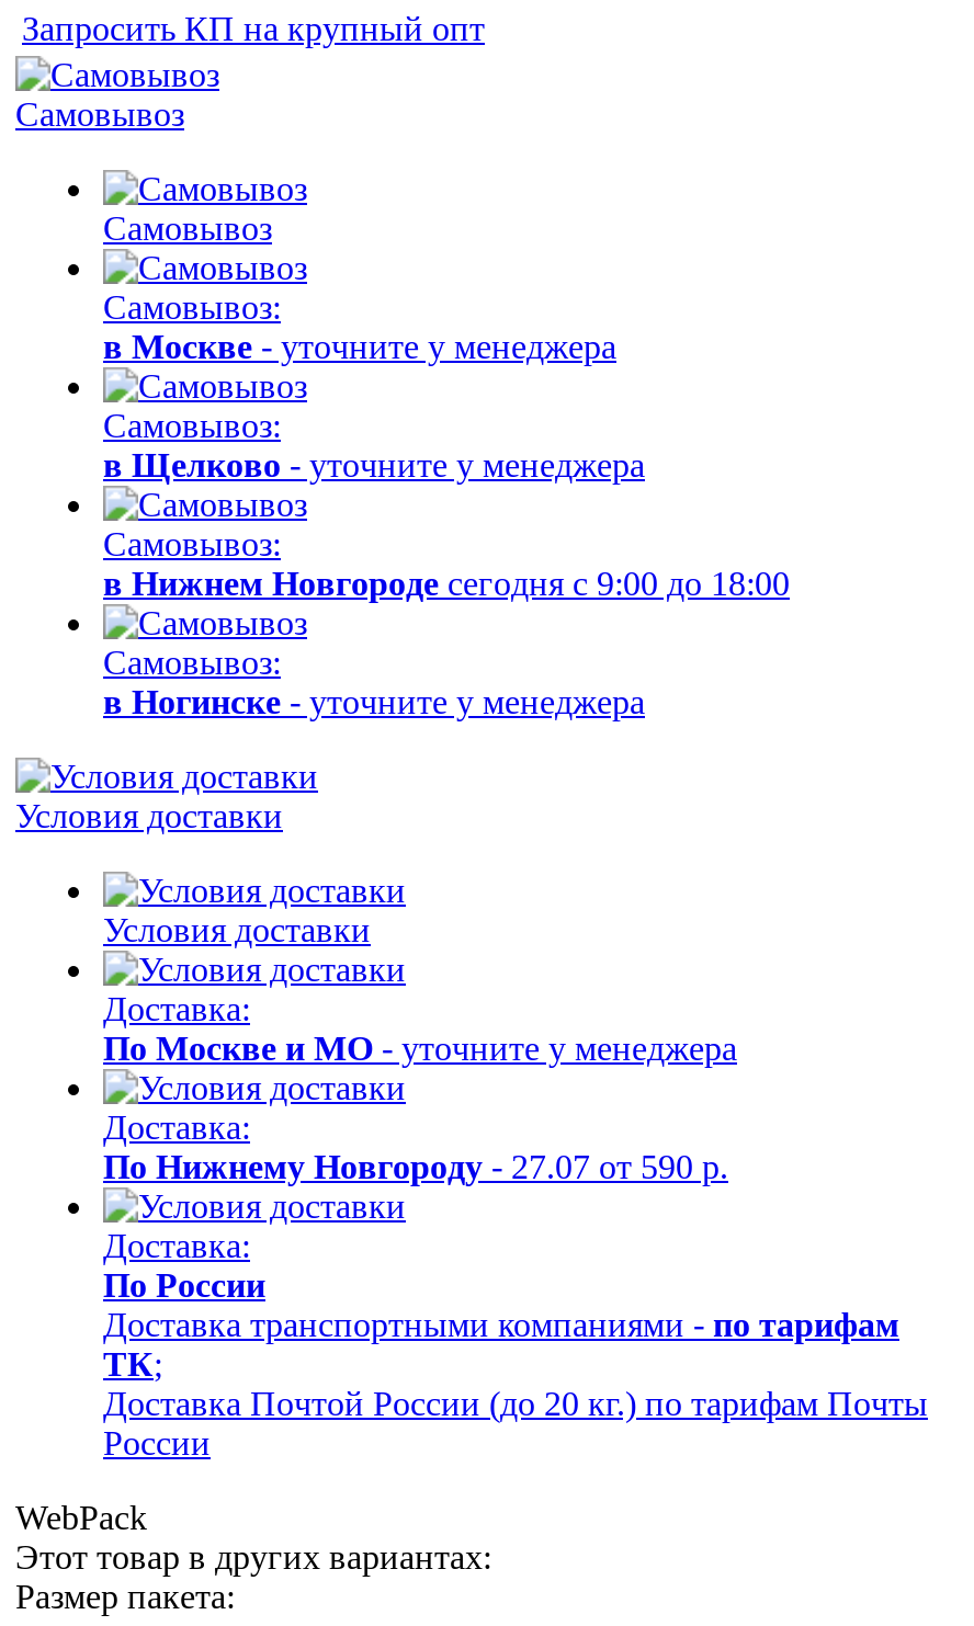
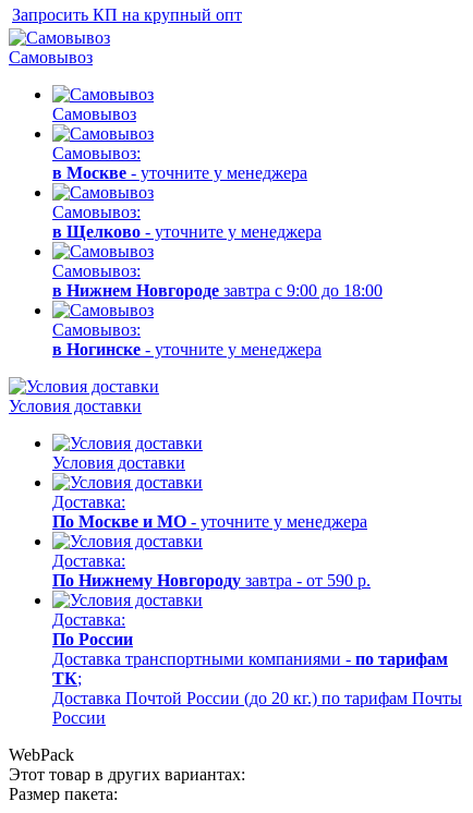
- в Нижнем Новгороде сегодня с 9:00 до 18:00
+ в Нижнем Новгороде завтра с 9:00 до 18:00

- По Нижнему Новгороду - 27.07 от 590 р.
+ По Нижнему Новгороду завтра - от 590 р.
